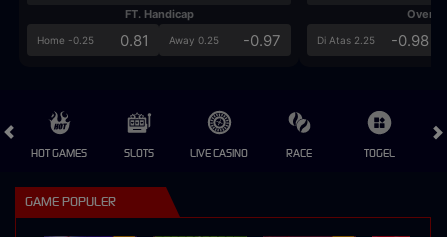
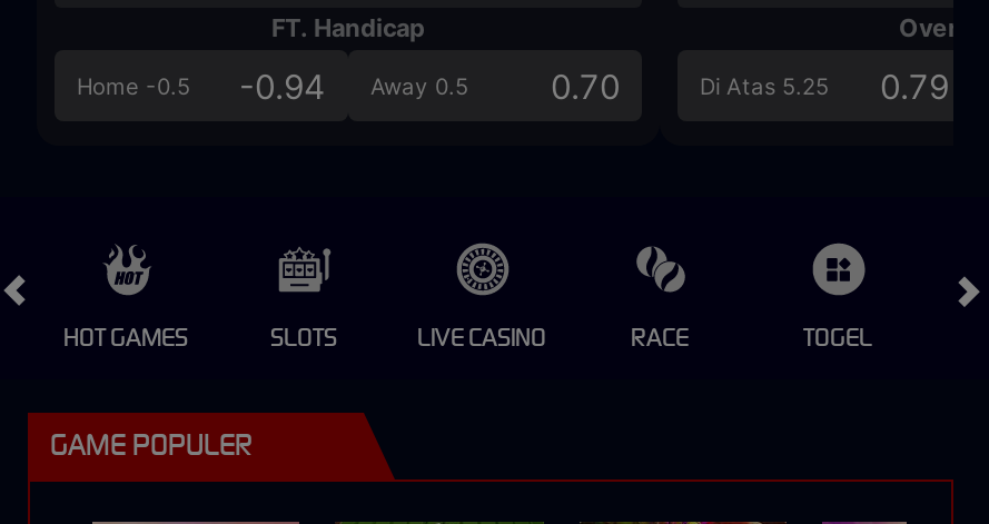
- Home -0.25
- 0.81
- Away 0.25
- -0.97
+ Home -0.5
+ -0.94
+ Away 0.5
+ 0.70

- Di Atas 2.25
+ Di Atas 5.25

- -0.98
+ 0.79
